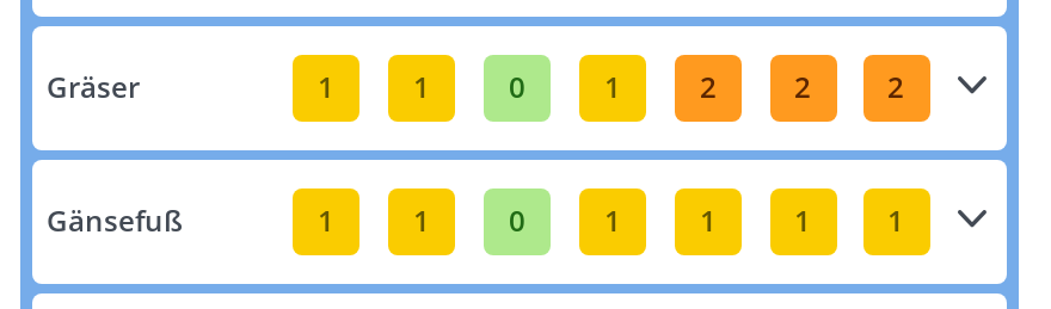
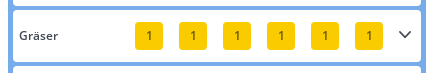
- 0
- 1
- 2
- 2
- 2
- Gänsefuß
- 1
- 1
- 0
